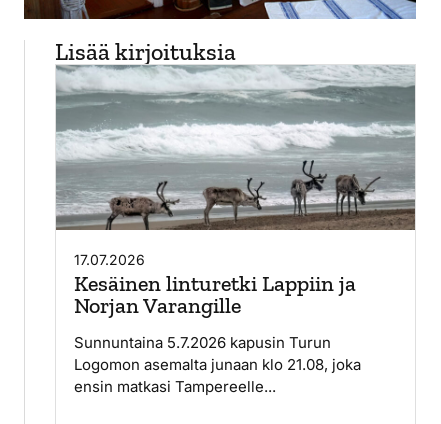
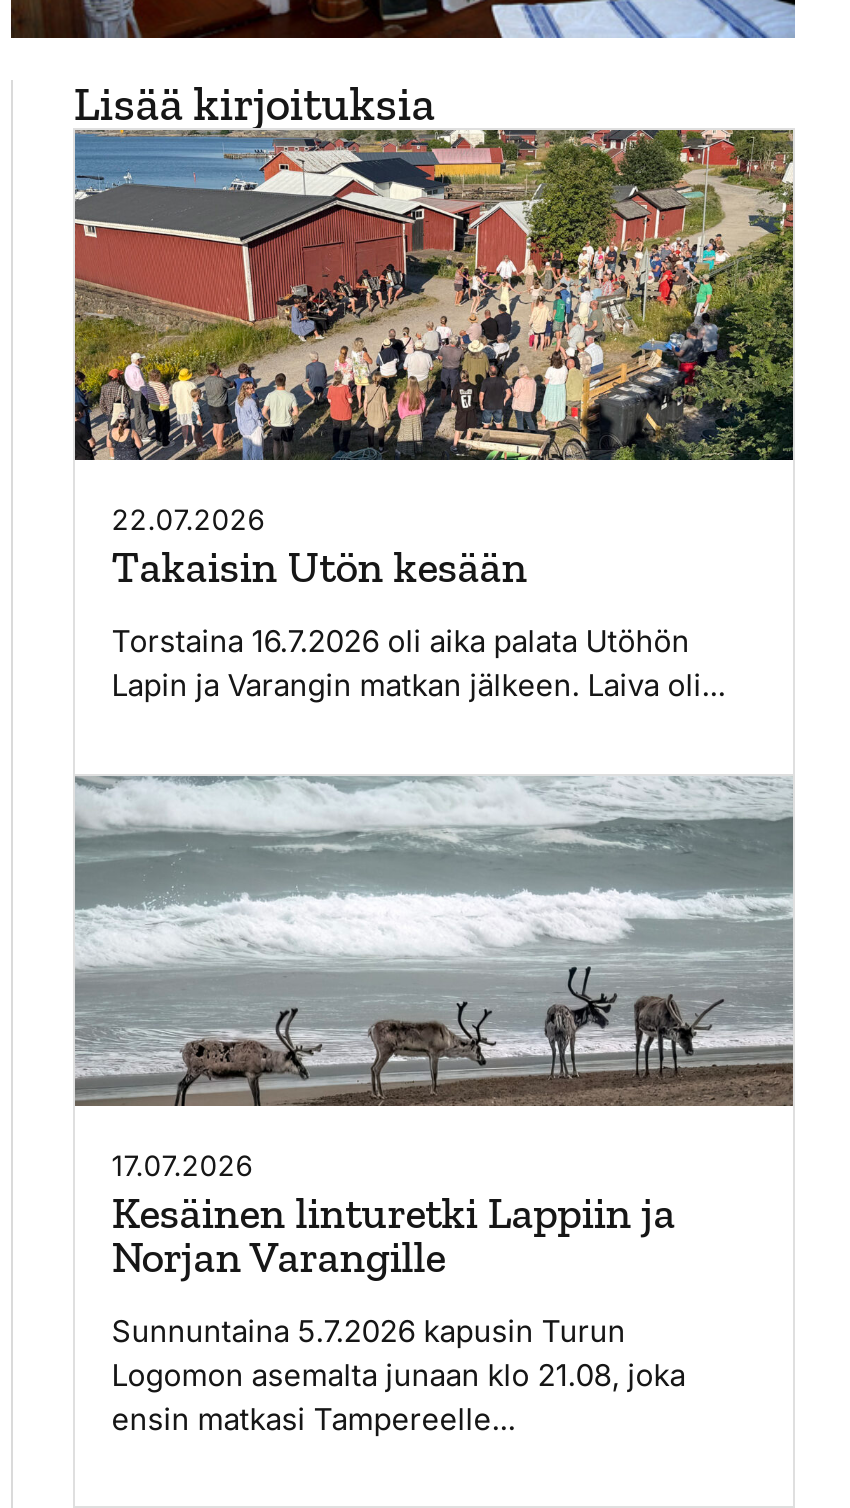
+ [image]
+ 22.07.2026
+ Takaisin Utön kesään
+ Torstaina 16.7.2026 oli aika palata Utöhön
+ Lapin ja Varangin matkan jälkeen. Laiva oli...
